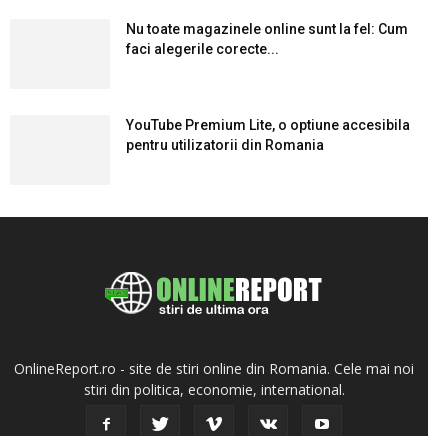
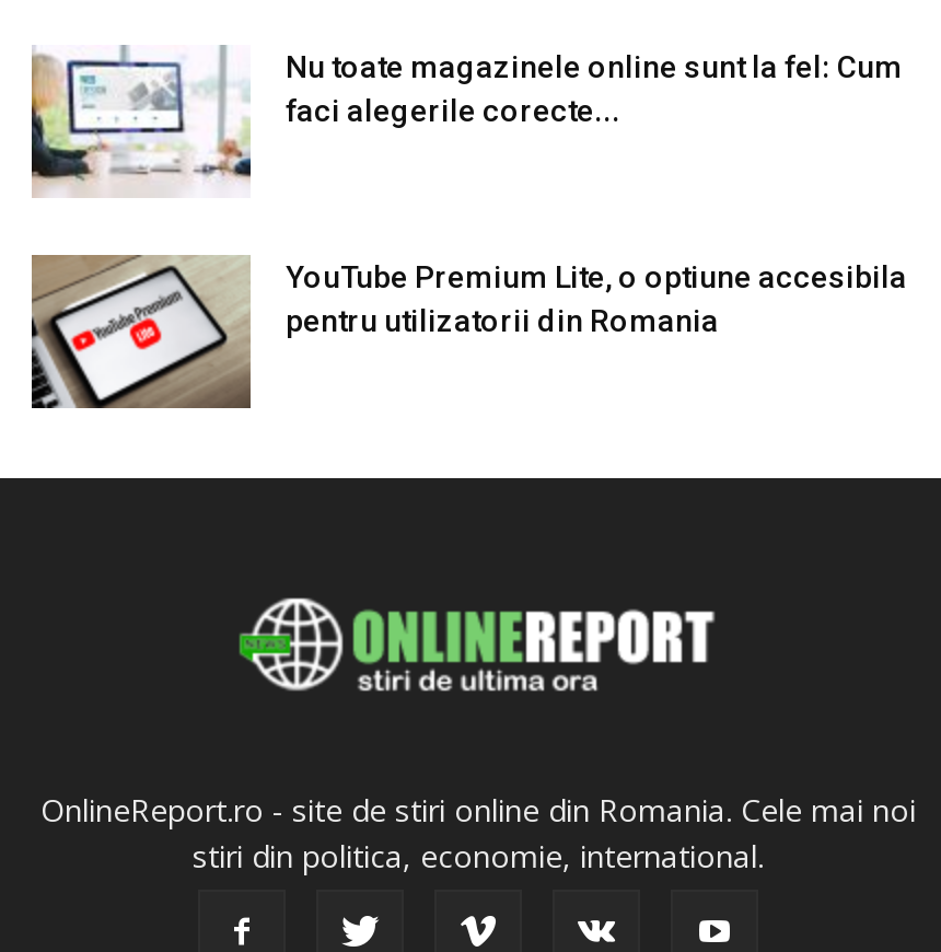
+ [image]

+ [image]
